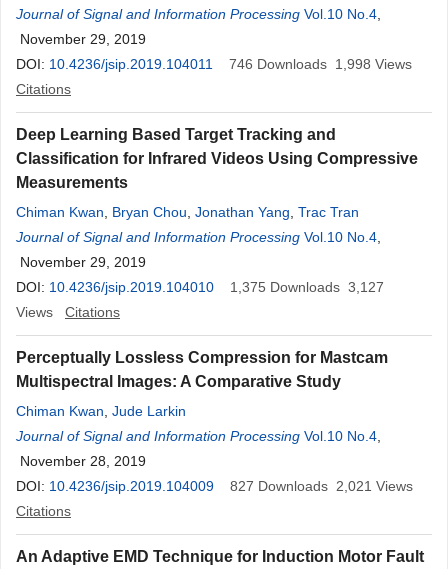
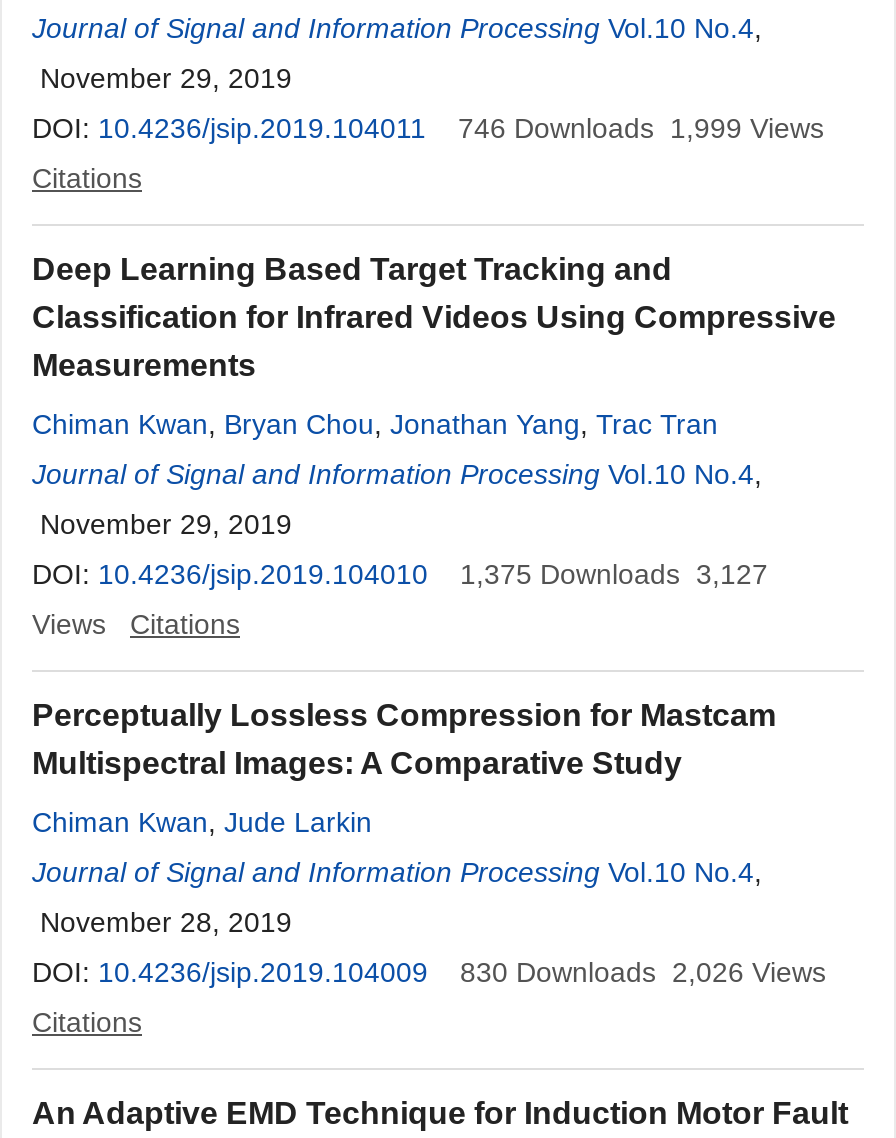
- 746 Downloads 1,998 Views
+ 746 Downloads 1,999 Views

- 827 Downloads 2,021 Views
+ 830 Downloads 2,026 Views
